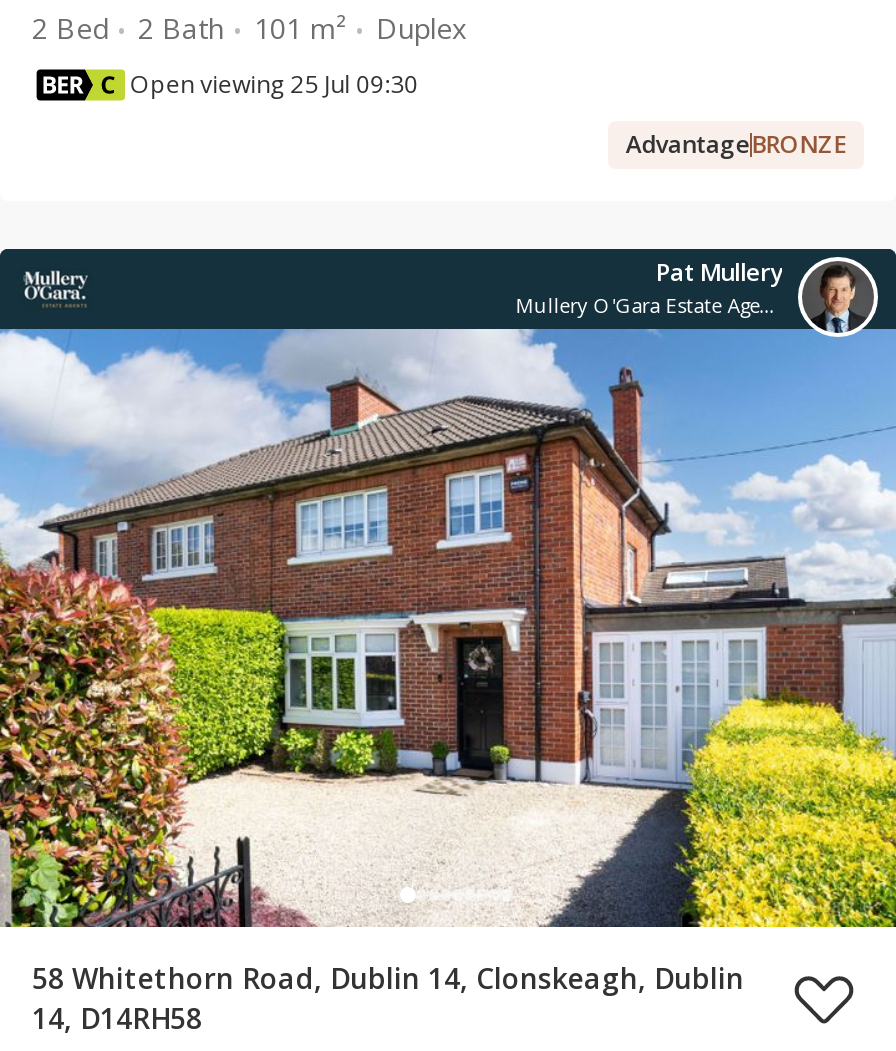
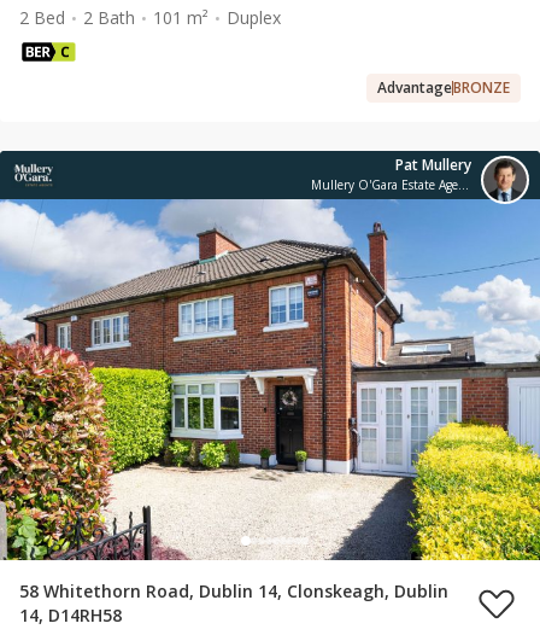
- Open viewing 25 Jul 09:30
